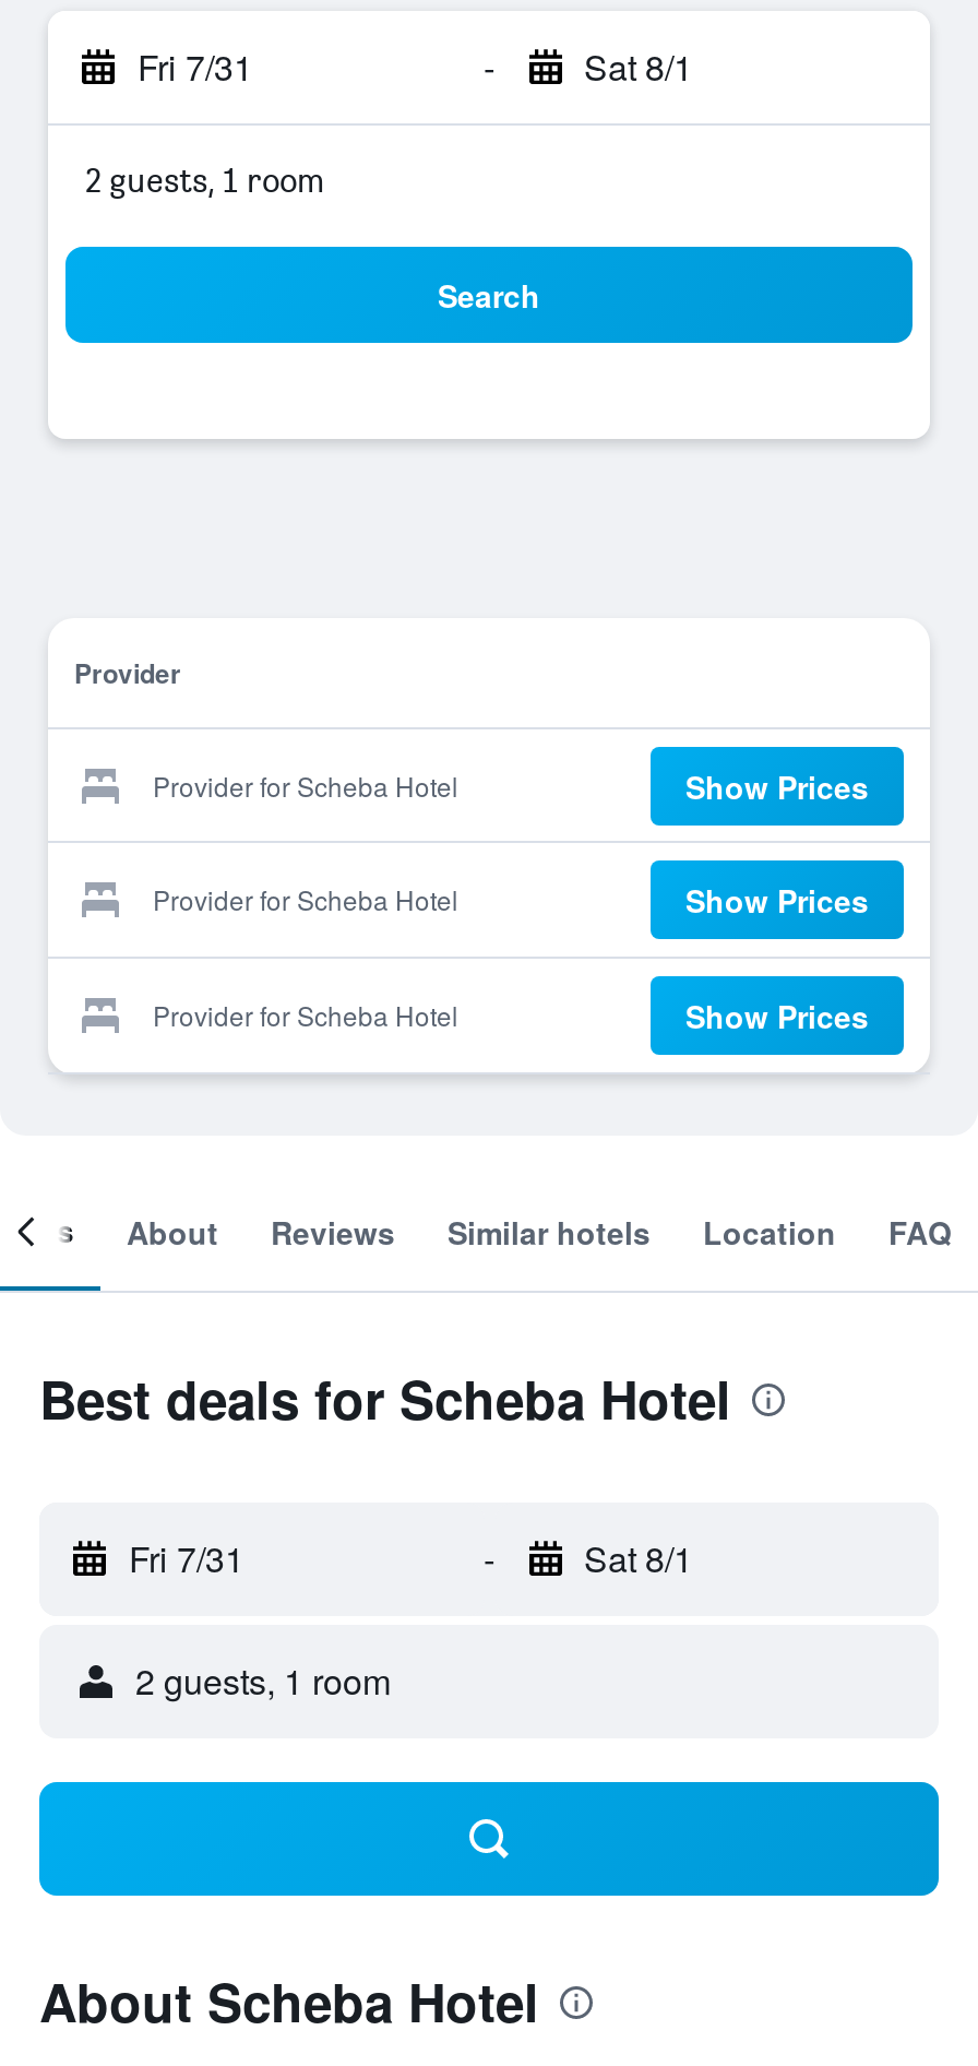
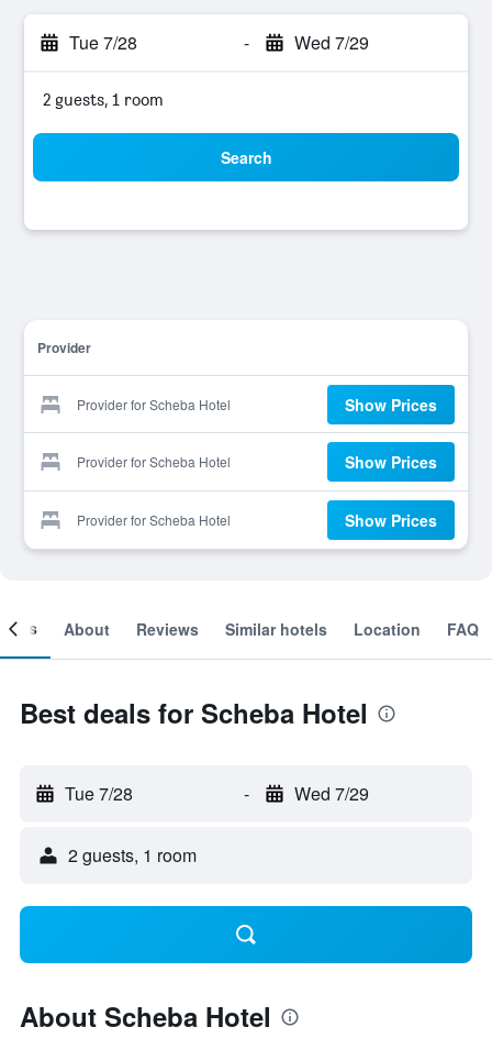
- Fri 7/31
+ Tue 7/28

- Sat 8/1
+ Wed 7/29

- Fri 7/31
+ Tue 7/28

- Sat 8/1
+ Wed 7/29
